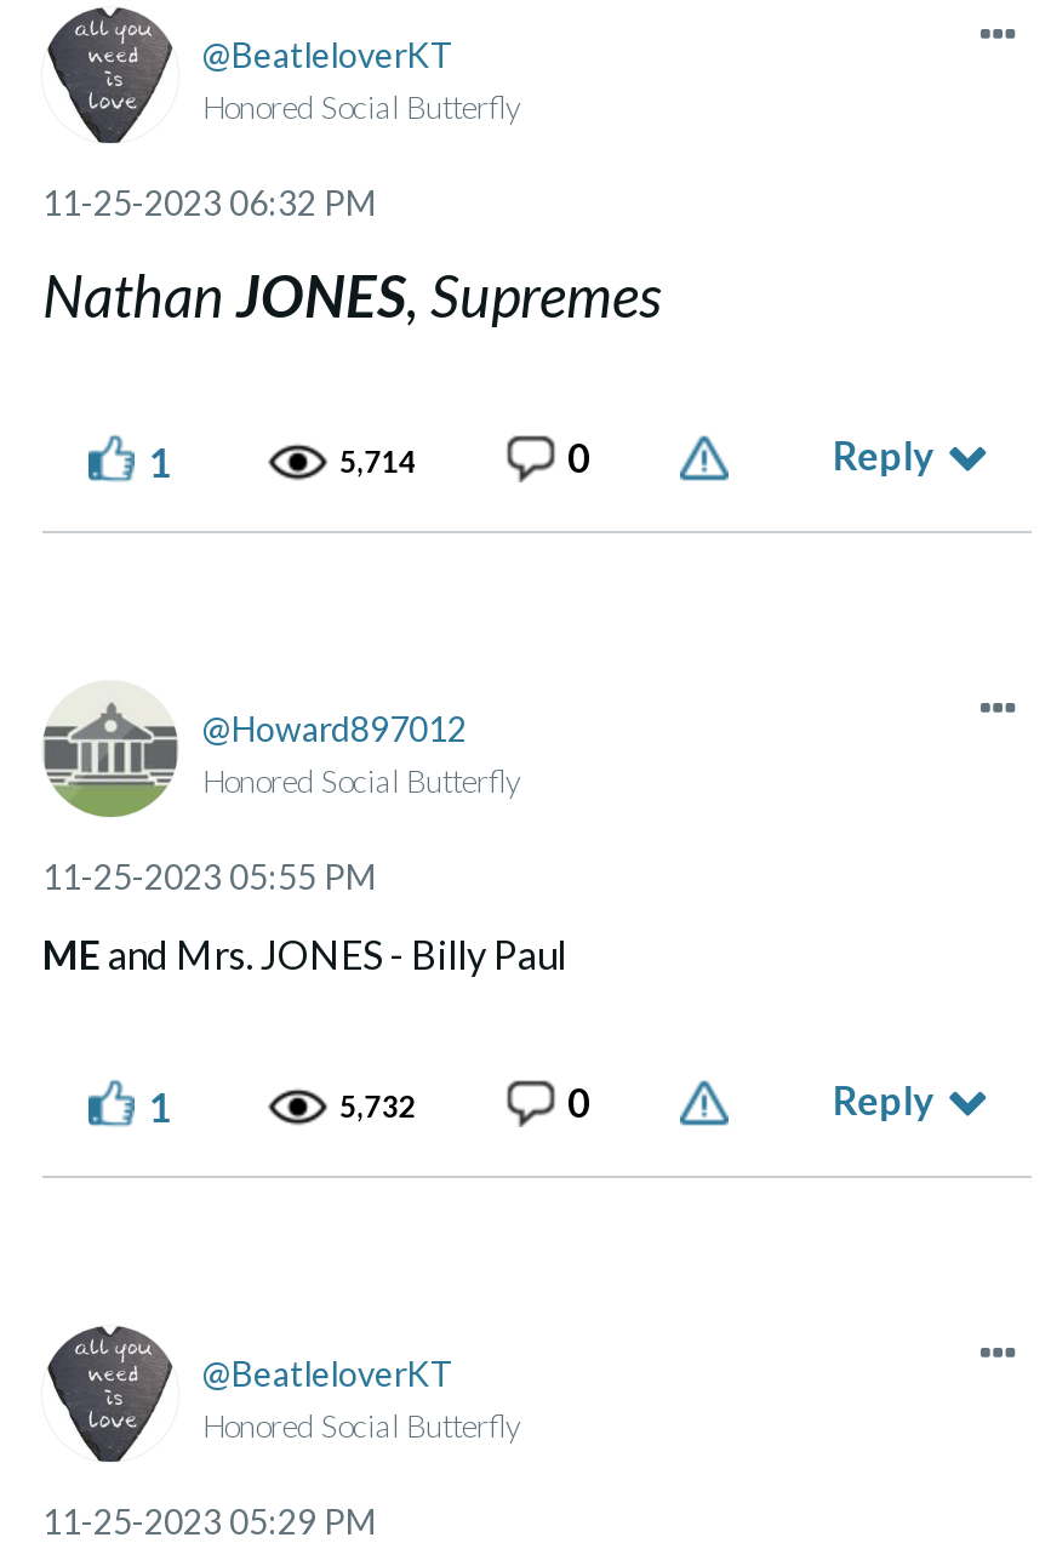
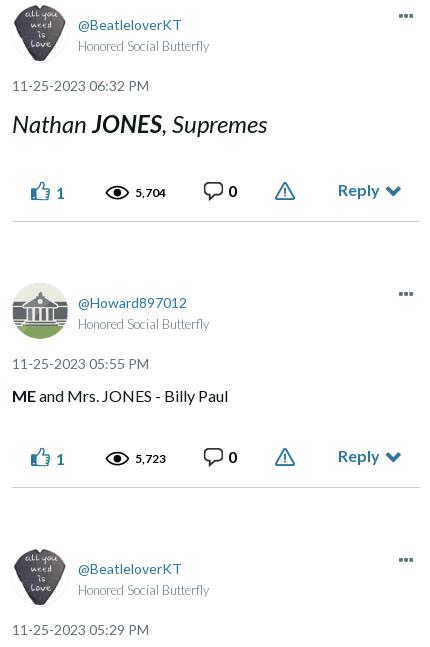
- 5,714
+ 5,704

- 5,732
+ 5,723
